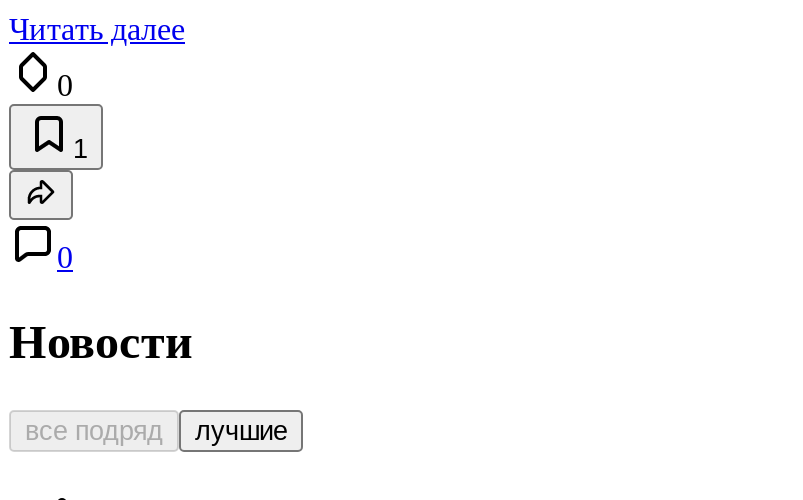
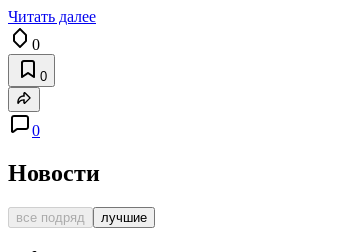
- 1
+ 0
